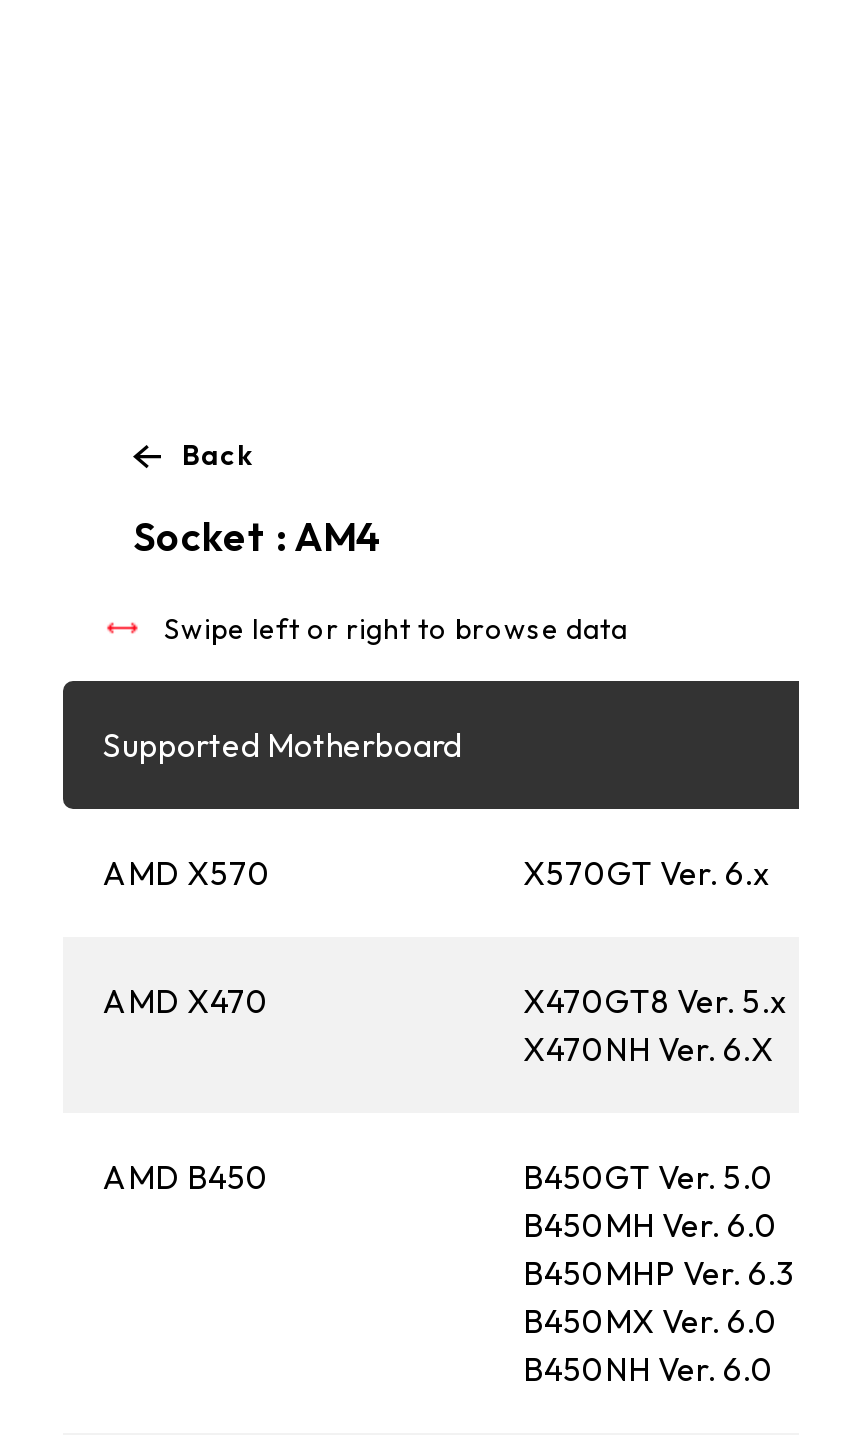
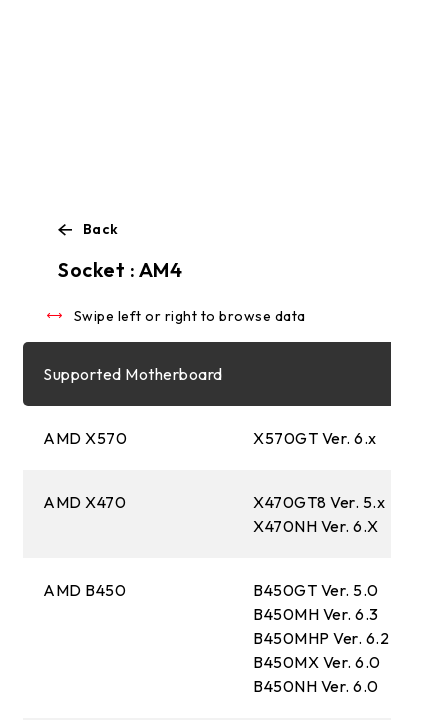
- B450MH Ver. 6.0
+ B450MH Ver. 6.3

- B450MHP Ver. 6.3
+ B450MHP Ver. 6.2
